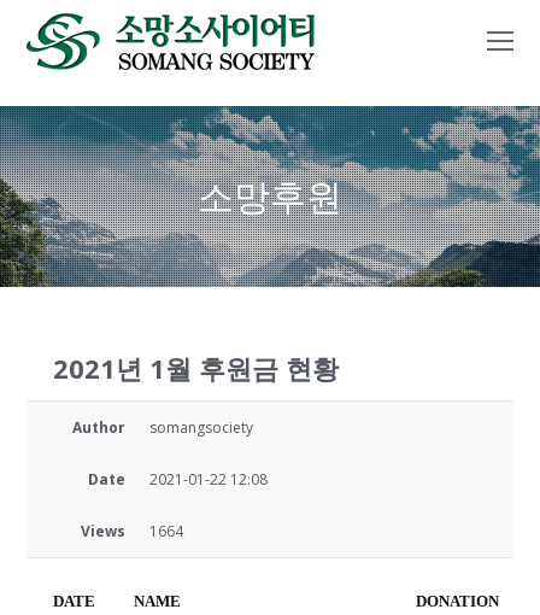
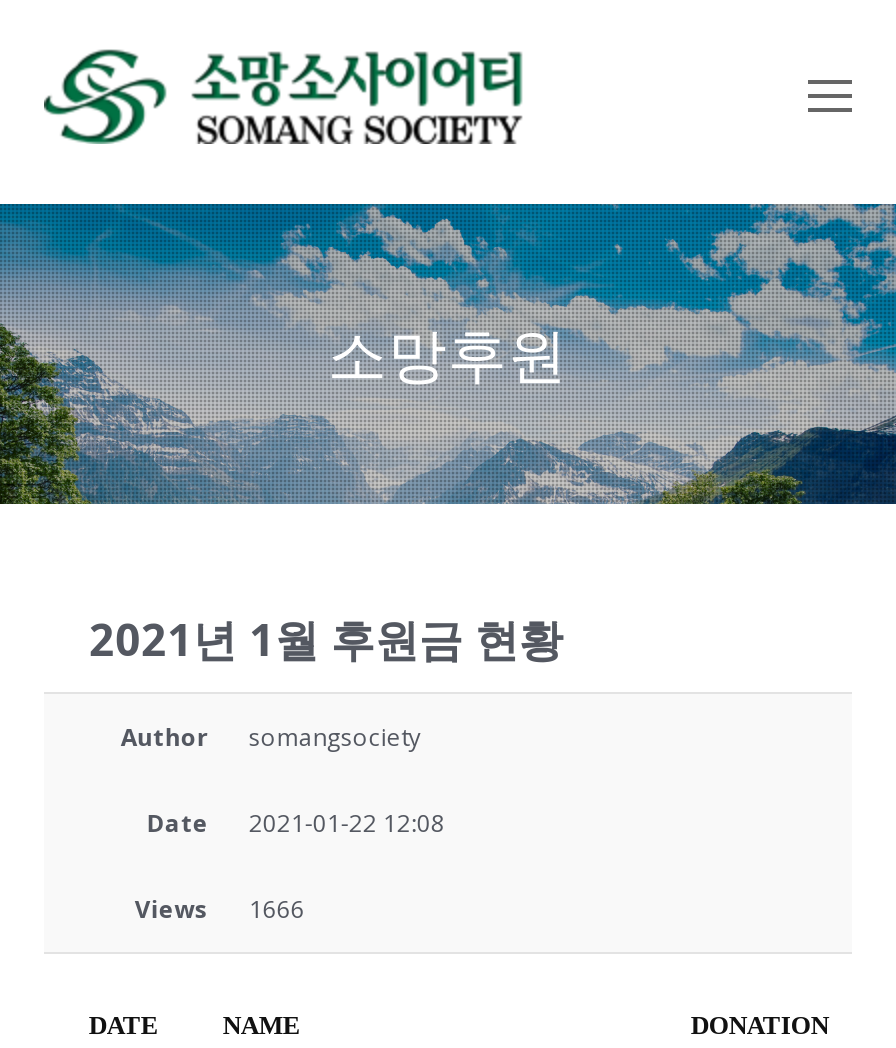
- Views 1664
+ Views 1666
